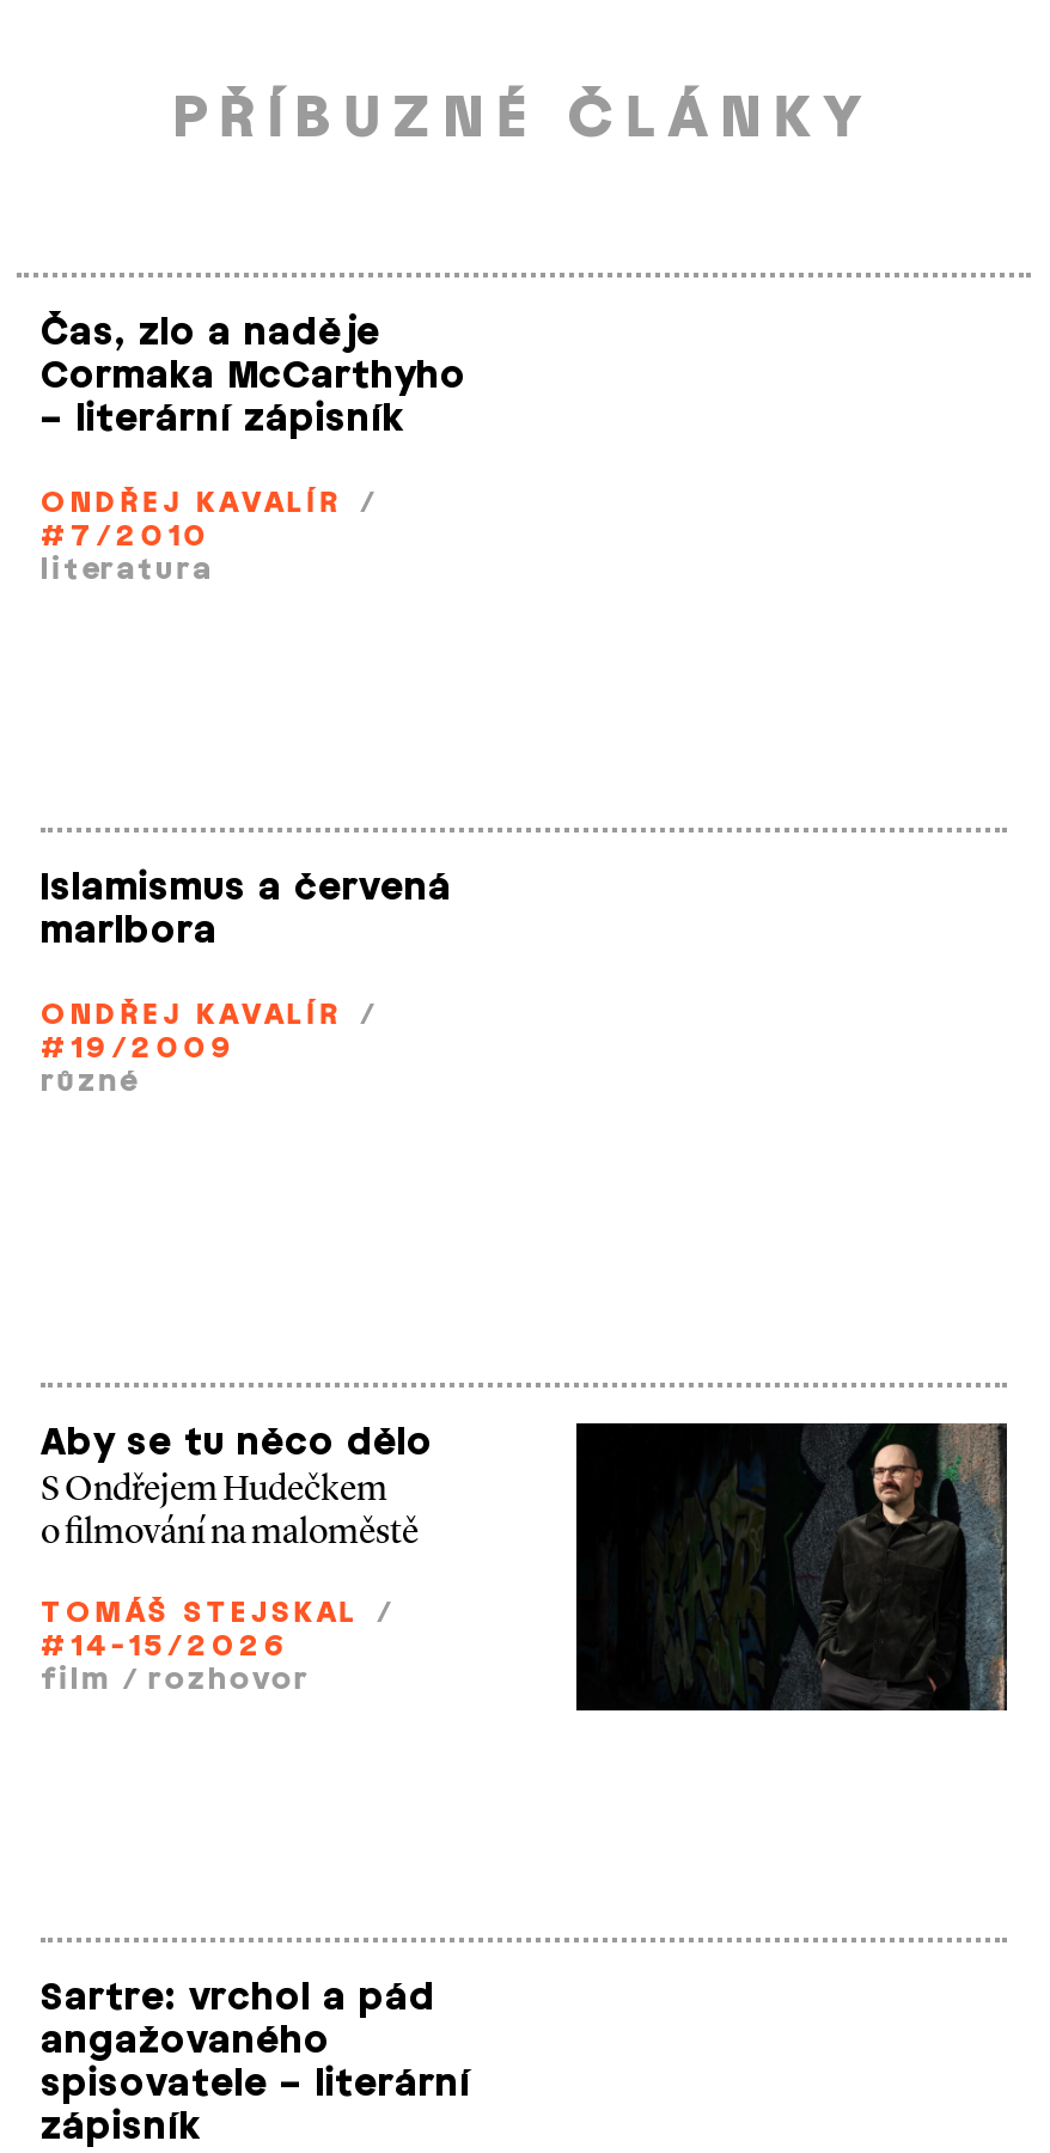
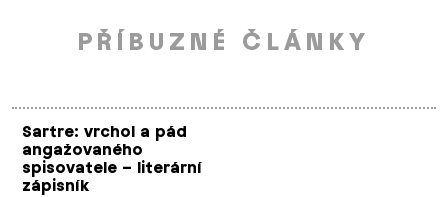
- Čas, zlo a naděje
- Cormaka McCarthyho
- – literární zápisník
- ONDŘEJ KAVALÍR /
- #7/2010
- literatura

- Islamismus a červená
- marlbora
- ONDŘEJ KAVALÍR /
- #19/2009
- různé

- Aby se tu něco dělo
- S Ondřejem Hudečkem
- o filmování na maloměstě
- TOMÁŠ STEJSKAL /
- #14-15/2026
- film / rozhovor

- [image]
